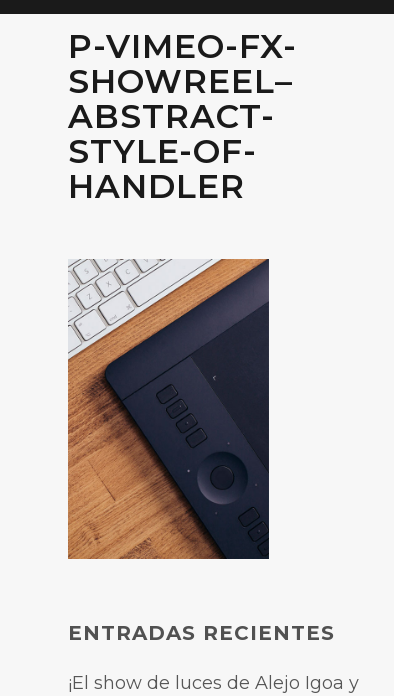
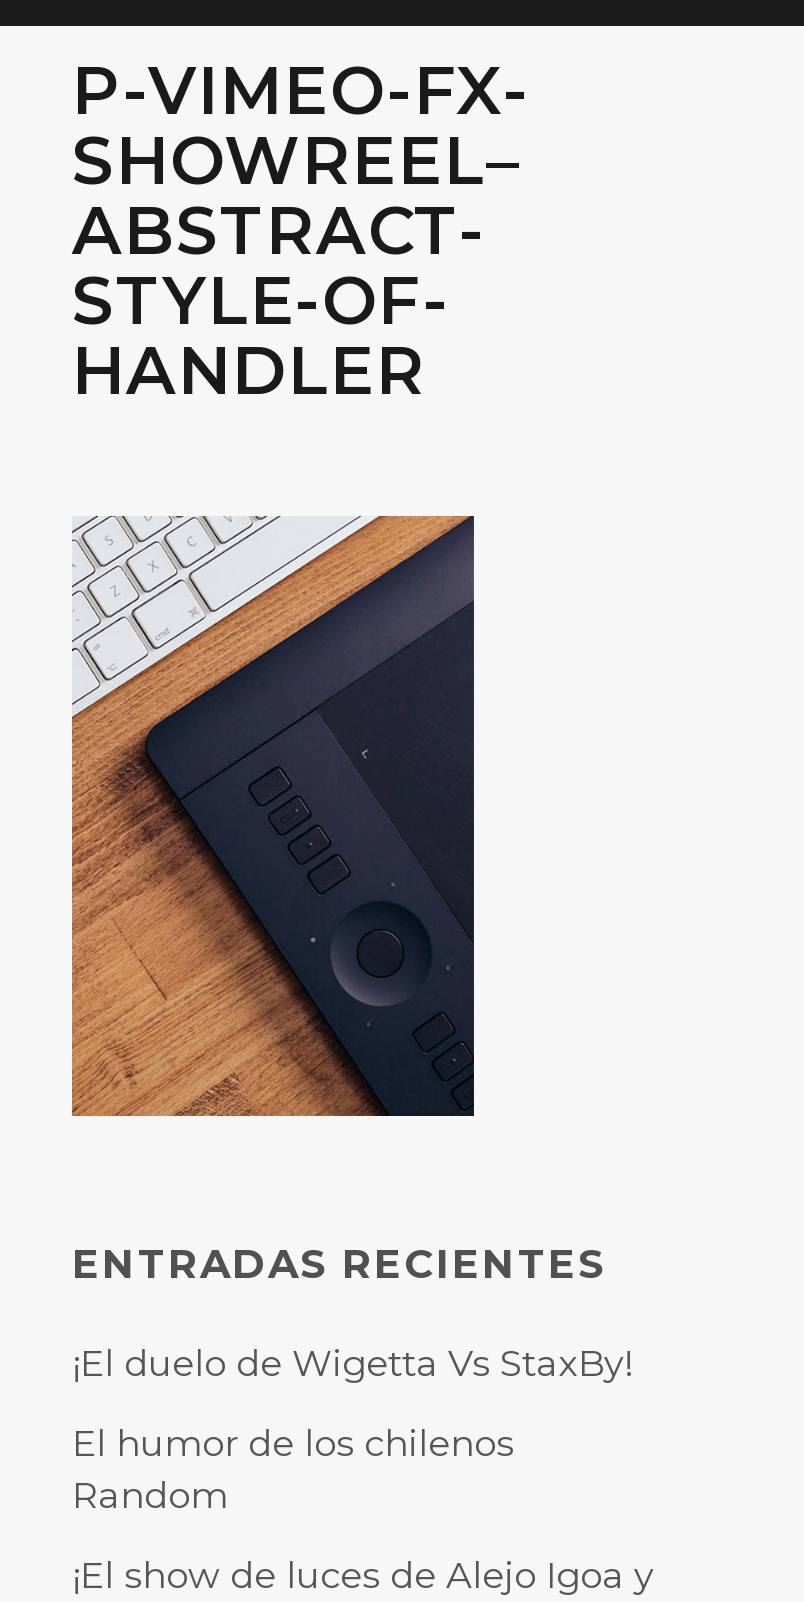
+ ¡El duelo de Wigetta Vs StaxBy!
+ El humor de los chilenos
+ Random
